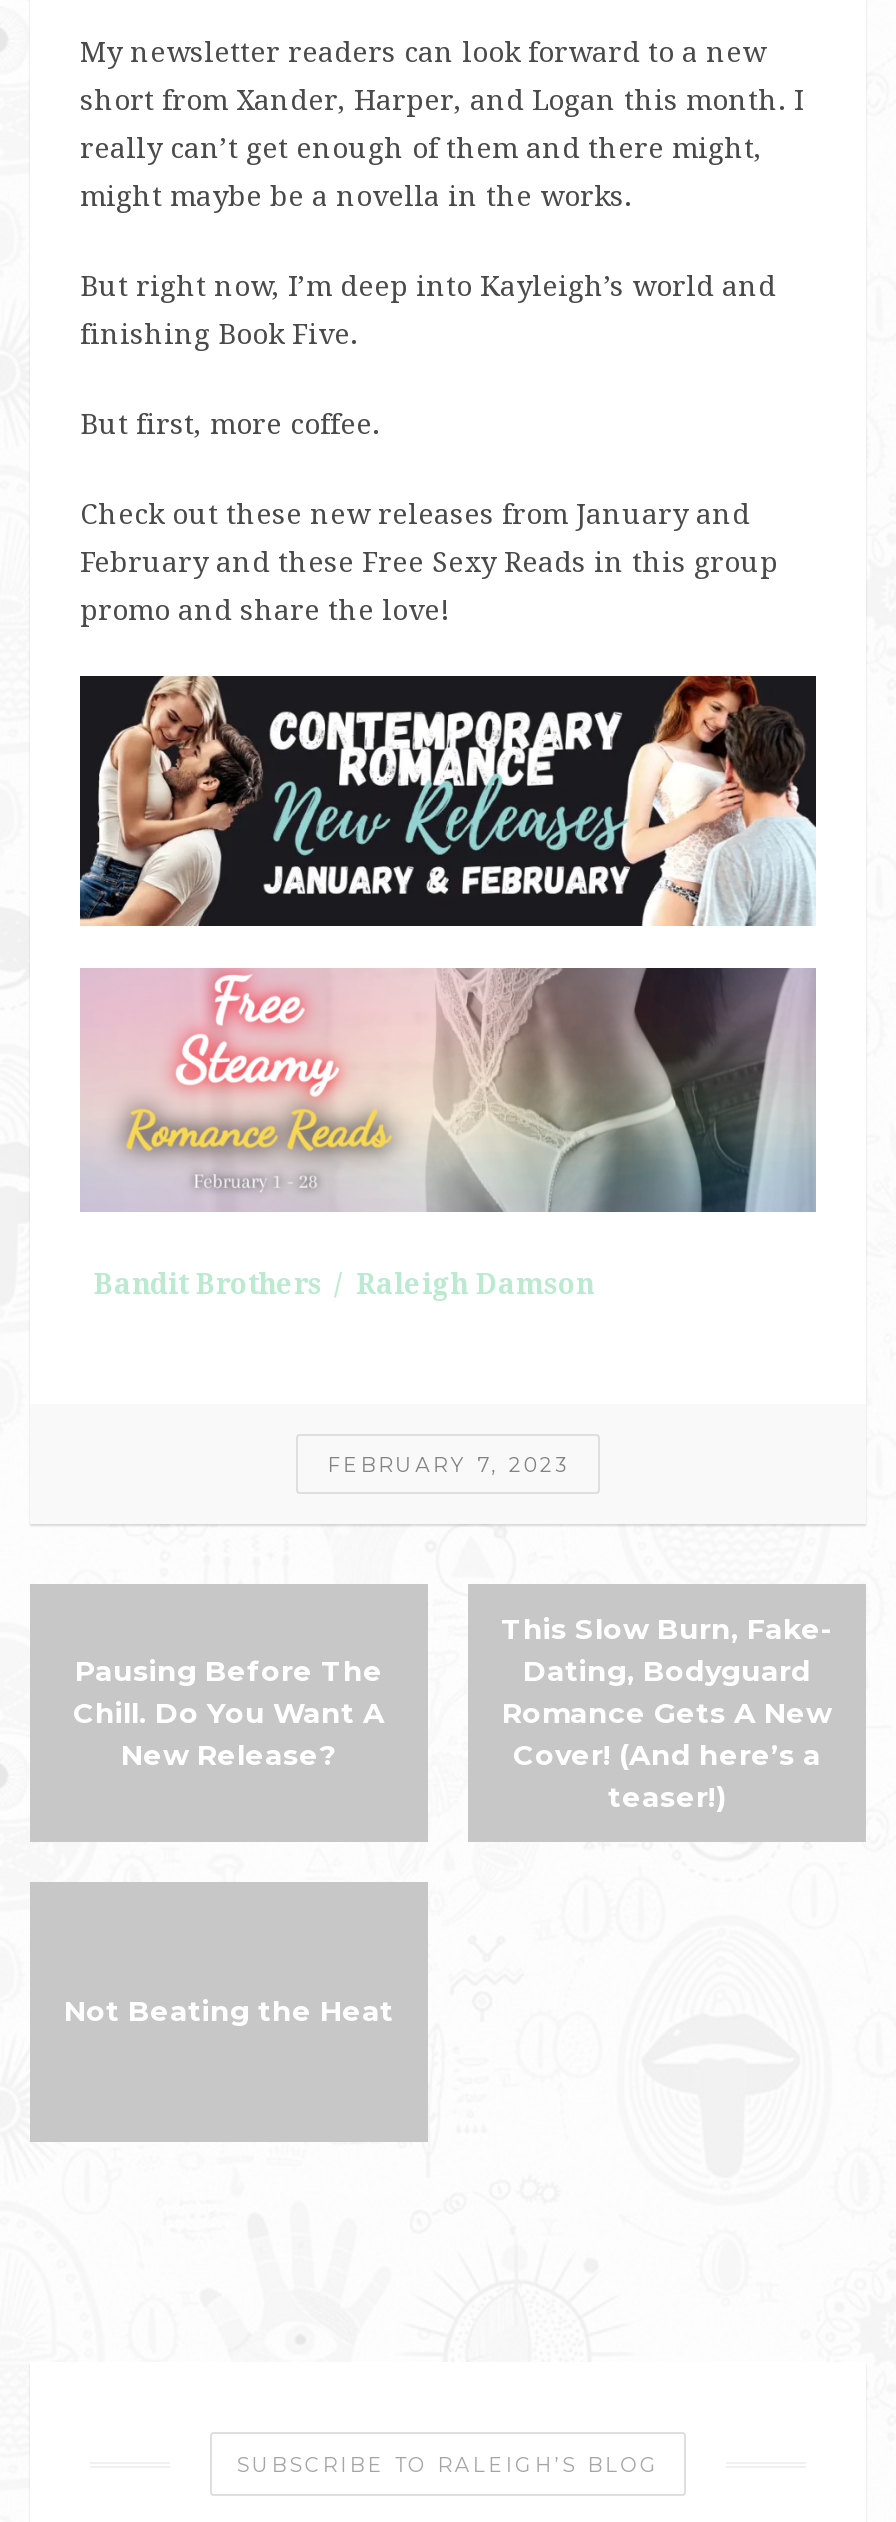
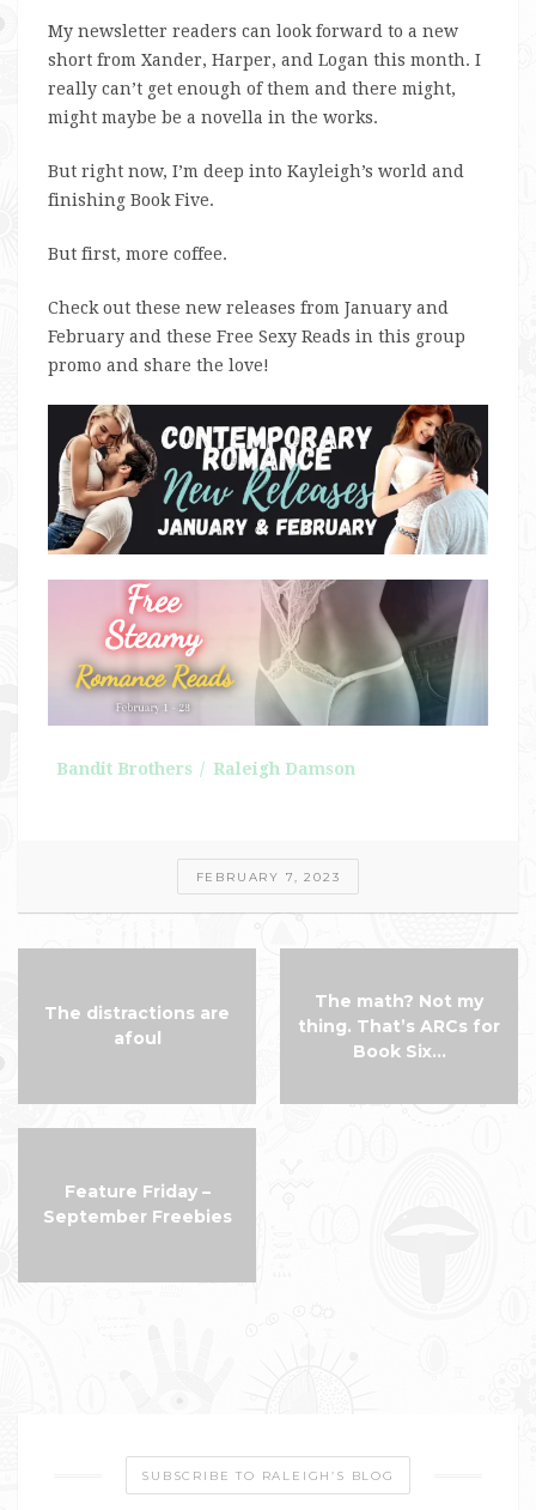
- This Slow Burn, Fake-
- Dating, Bodyguard
- Romance Gets A New
- Cover! (And here’s a
- teaser!)
+ The math? Not my
+ thing. That’s ARCs for
+ Book Six…

- Pausing Before The
- Chill. Do You Want A
- New Release?
+ The distractions are
+ afoul

- Not Beating the Heat
+ Feature Friday –
+ September Freebies
